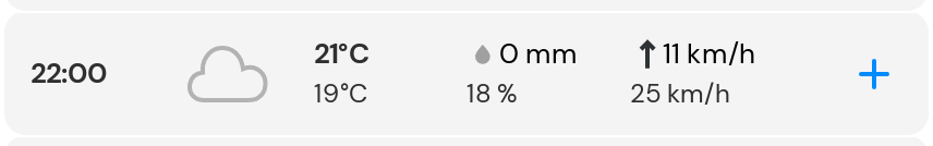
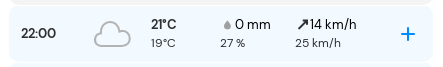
- 11 km/h
+ 14 km/h

- 18 %
+ 27 %
